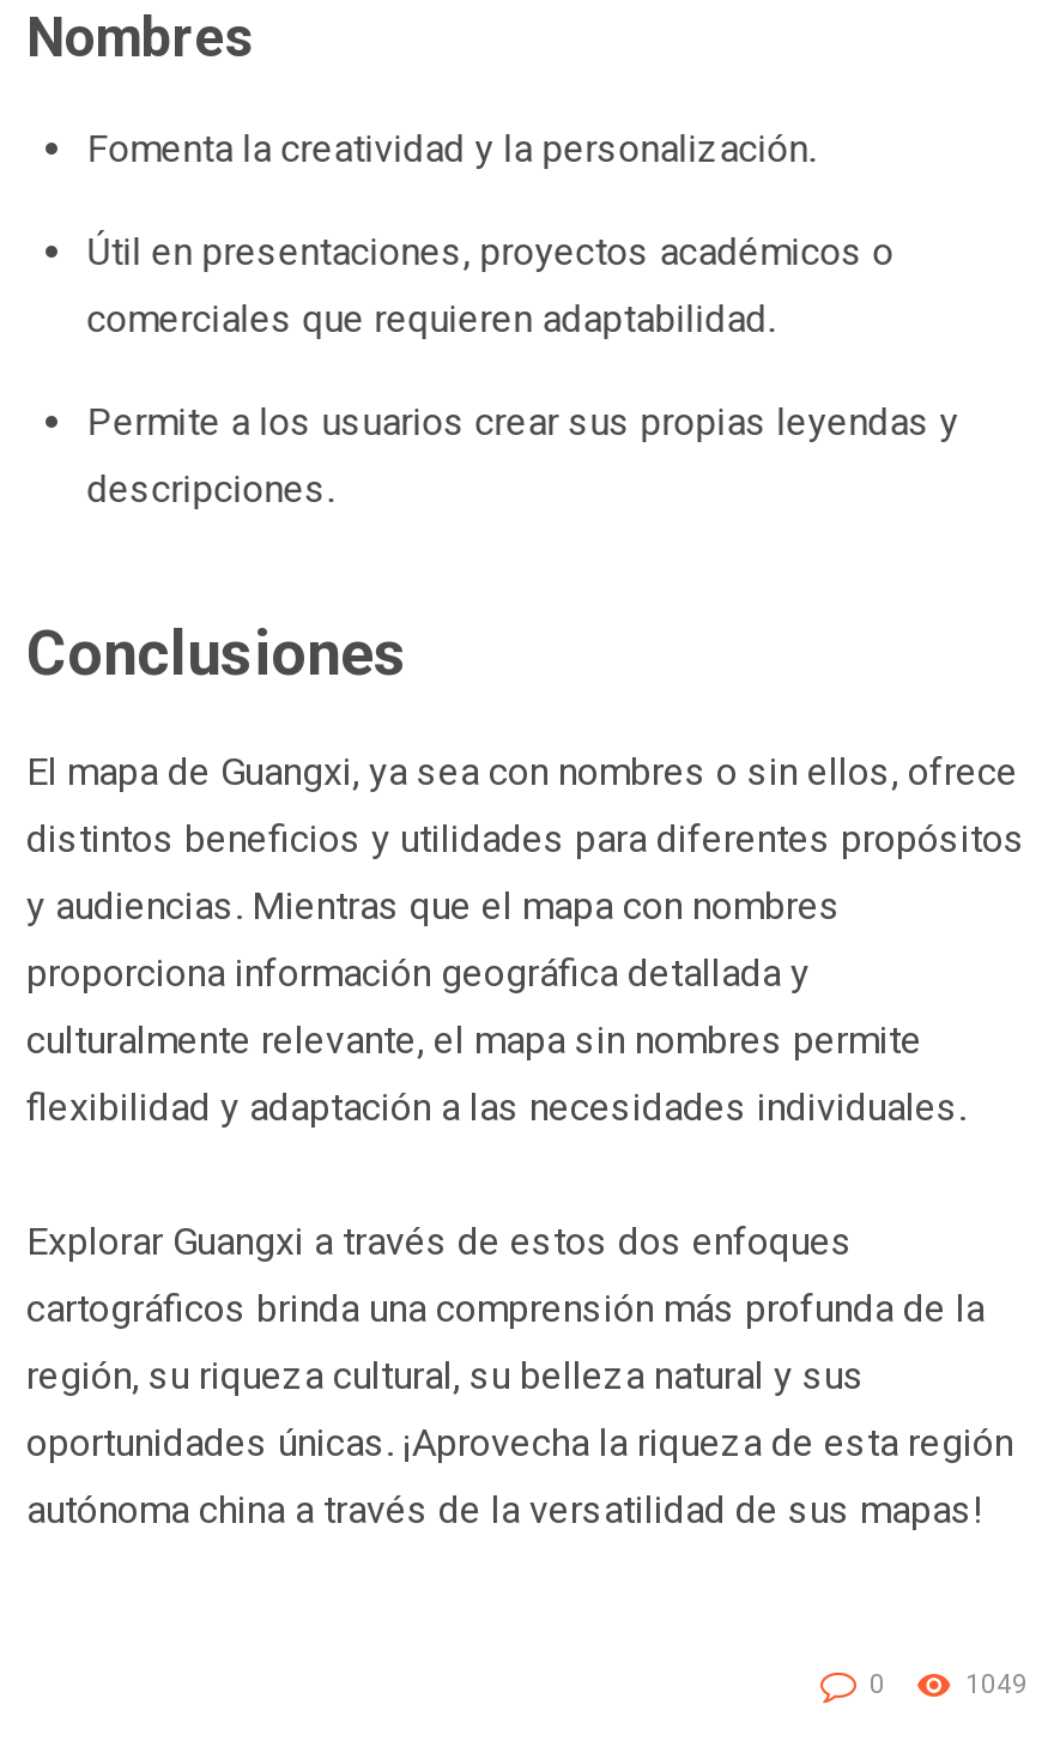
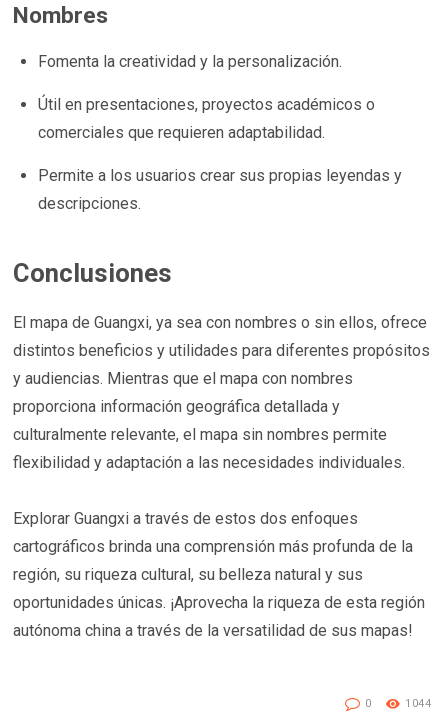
- 1049
+ 1044
